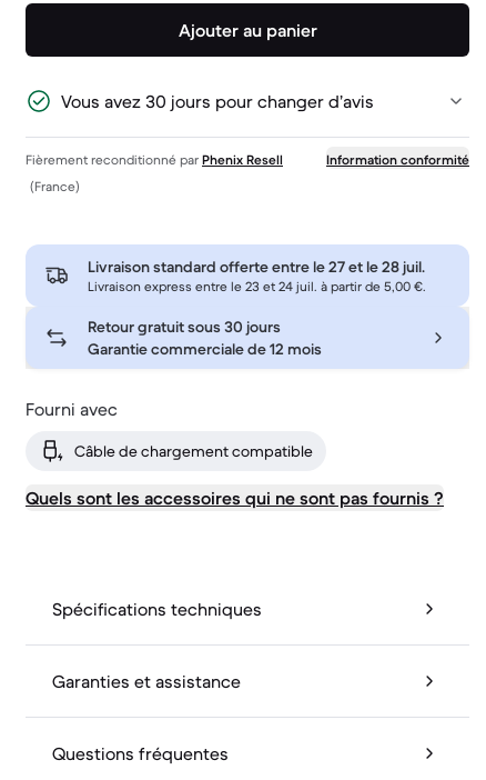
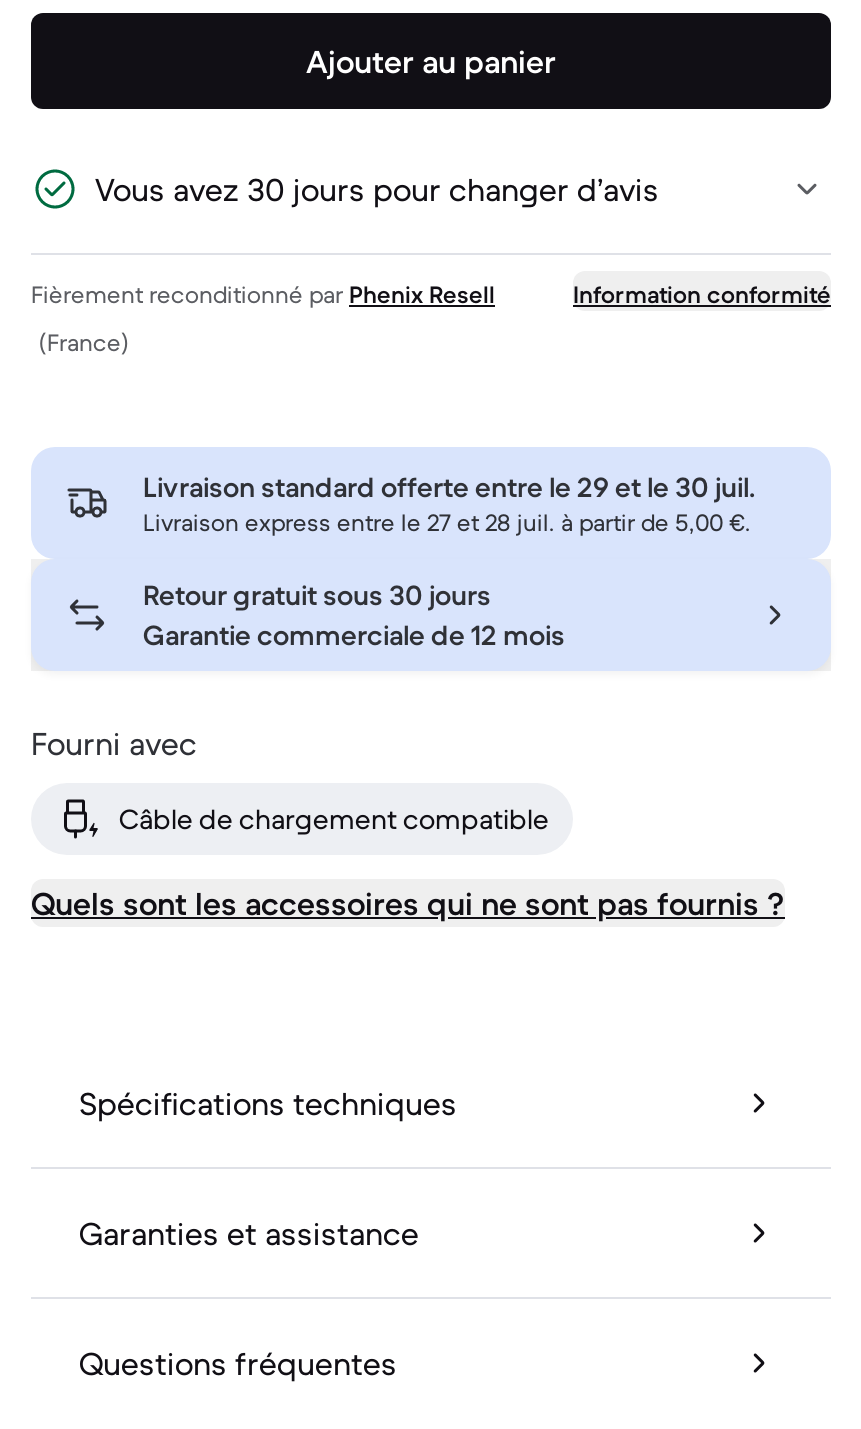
- Livraison standard offerte entre le 27 et le 28 juil.
+ Livraison standard offerte entre le 29 et le 30 juil.

- Livraison express entre le 23 et 24 juil. à partir de 5,00 €.
+ Livraison express entre le 27 et 28 juil. à partir de 5,00 €.
